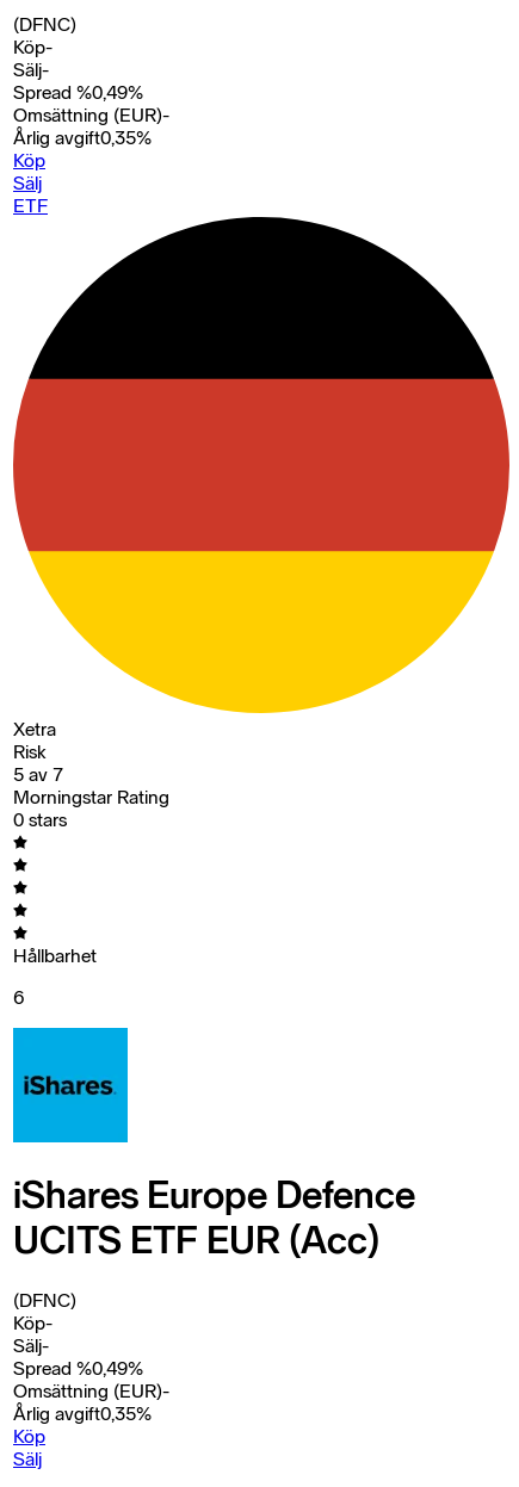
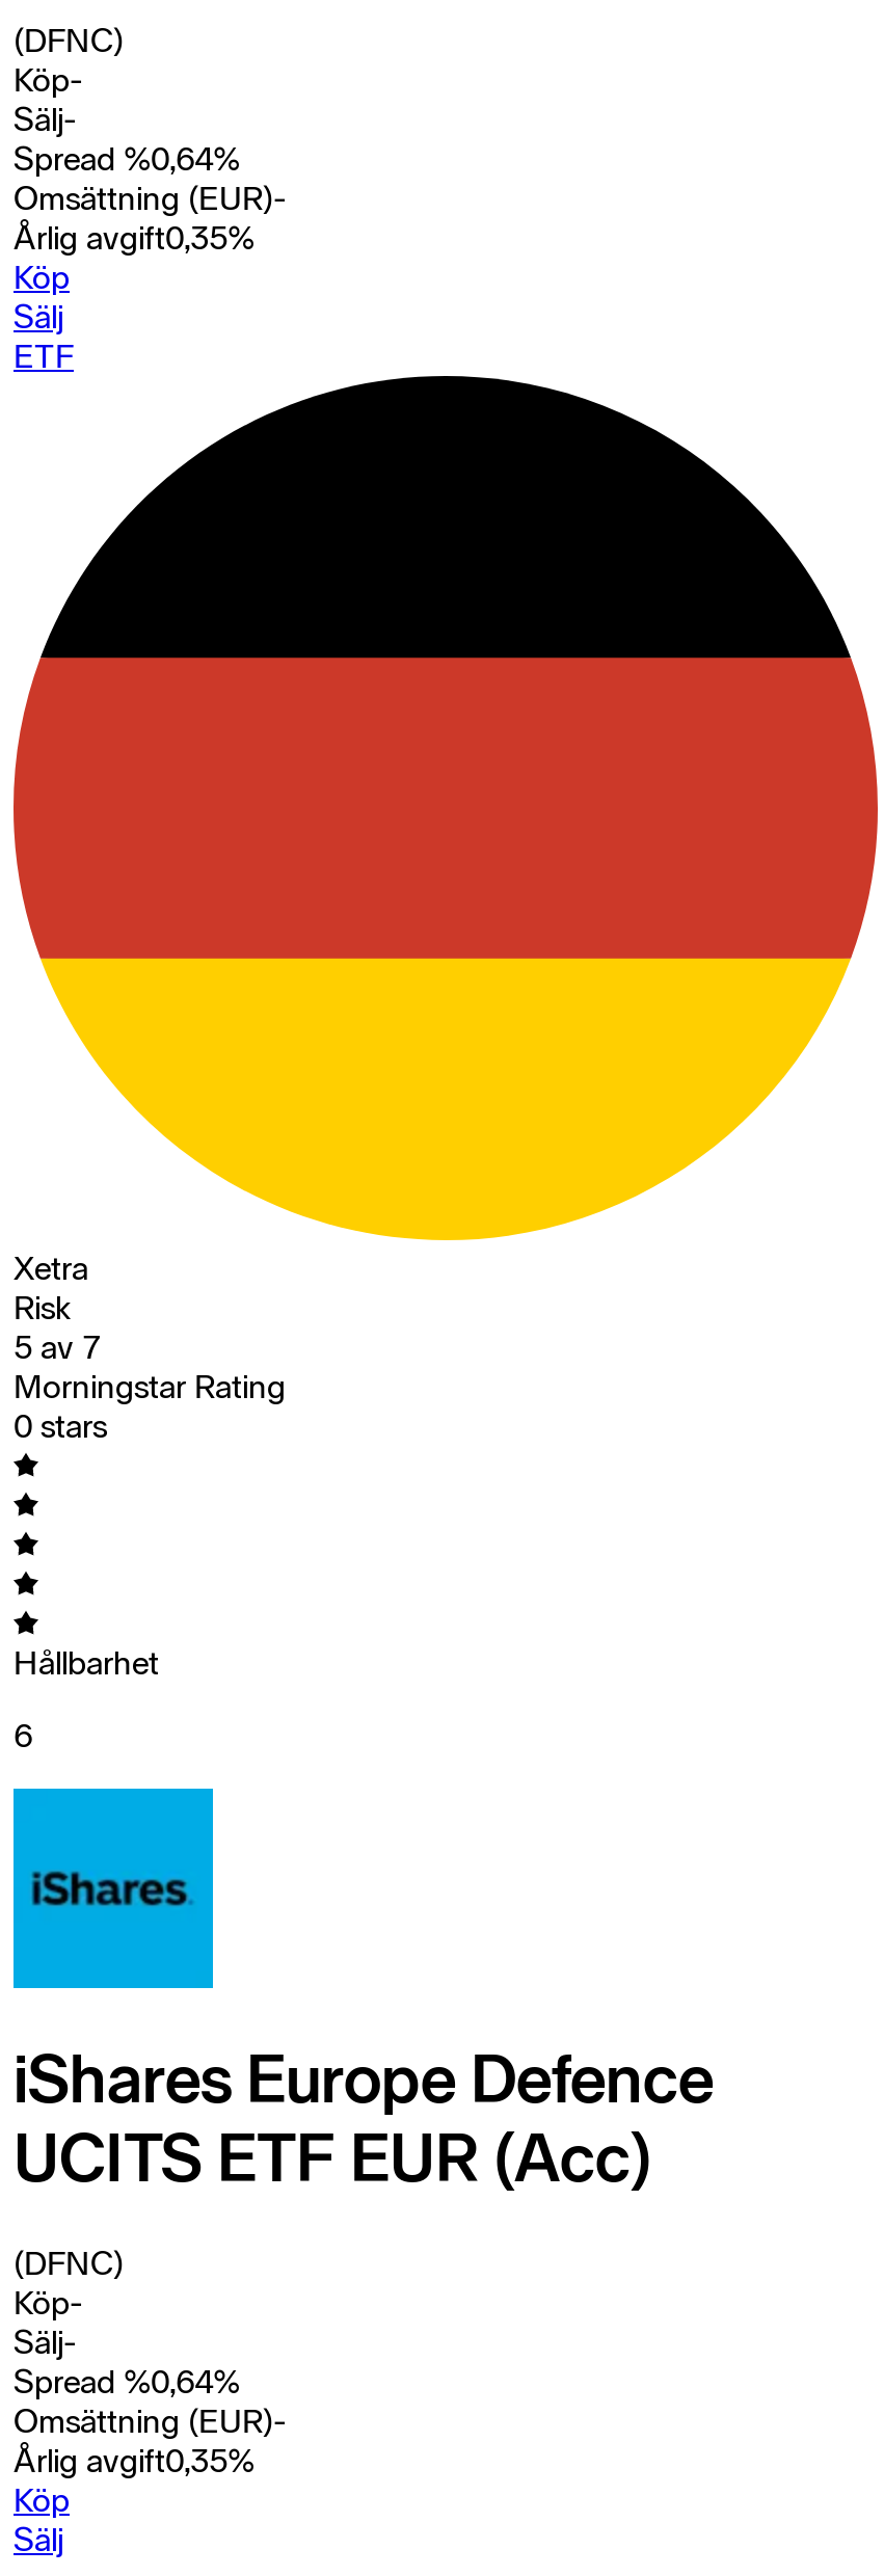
- Spread %0,49%
+ Spread %0,64%

- Spread %0,49%
+ Spread %0,64%
